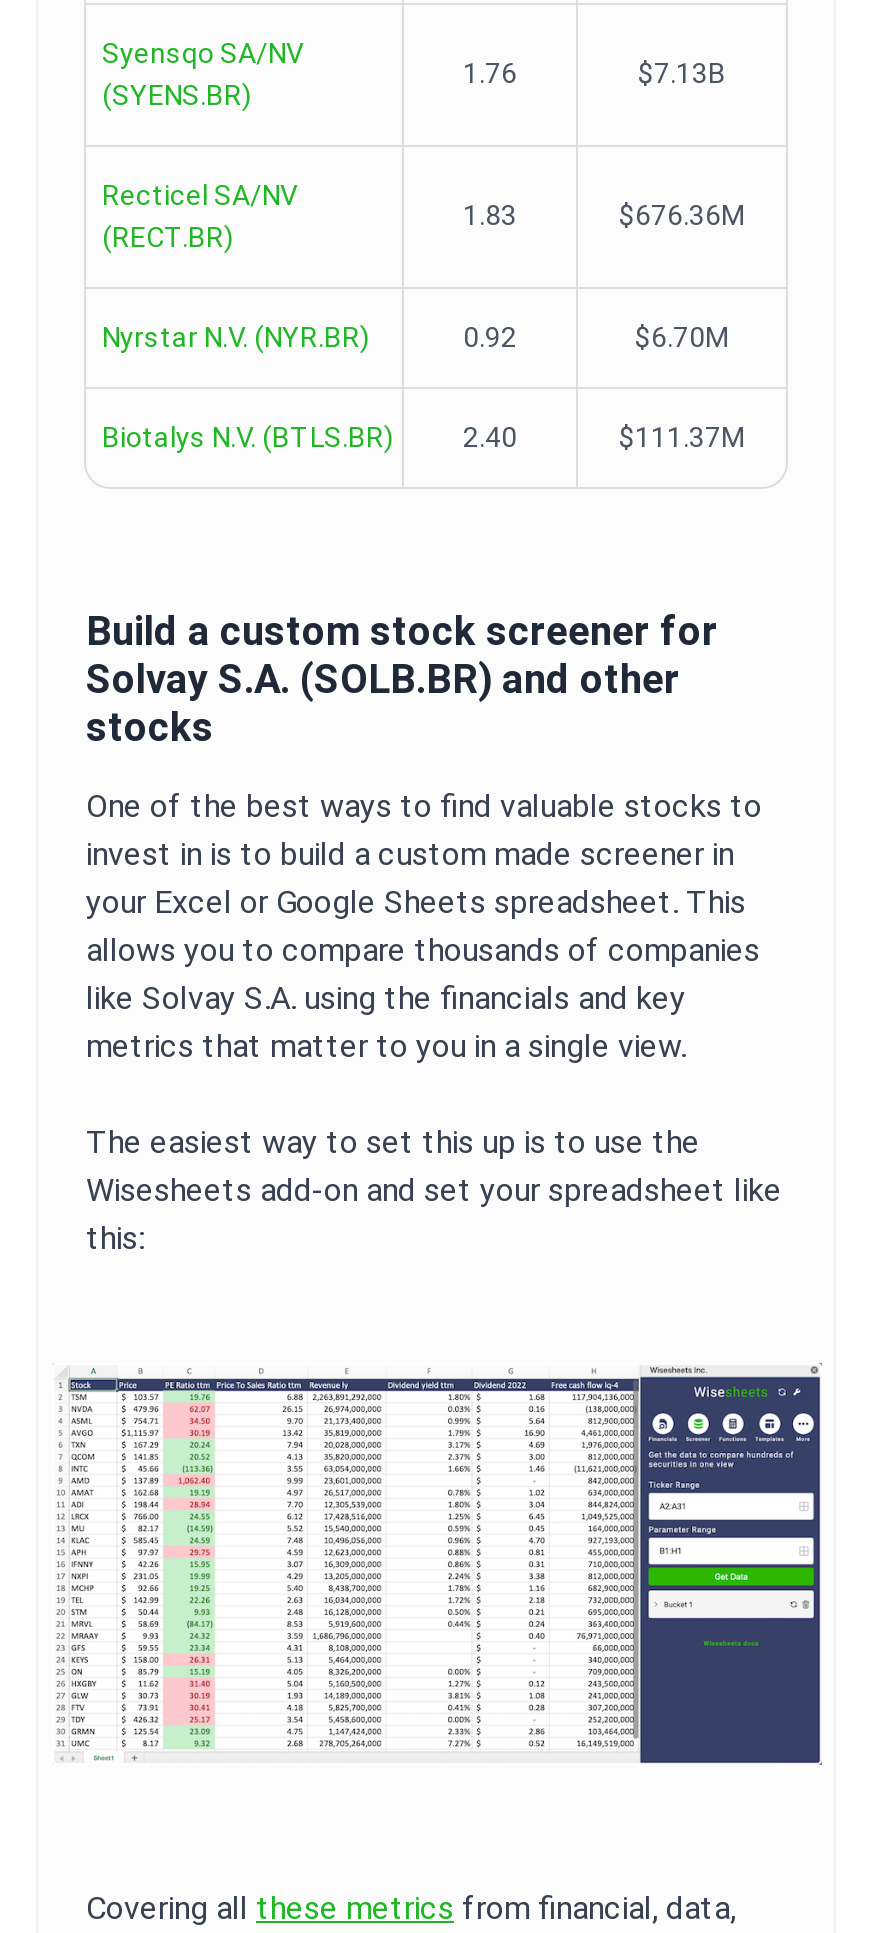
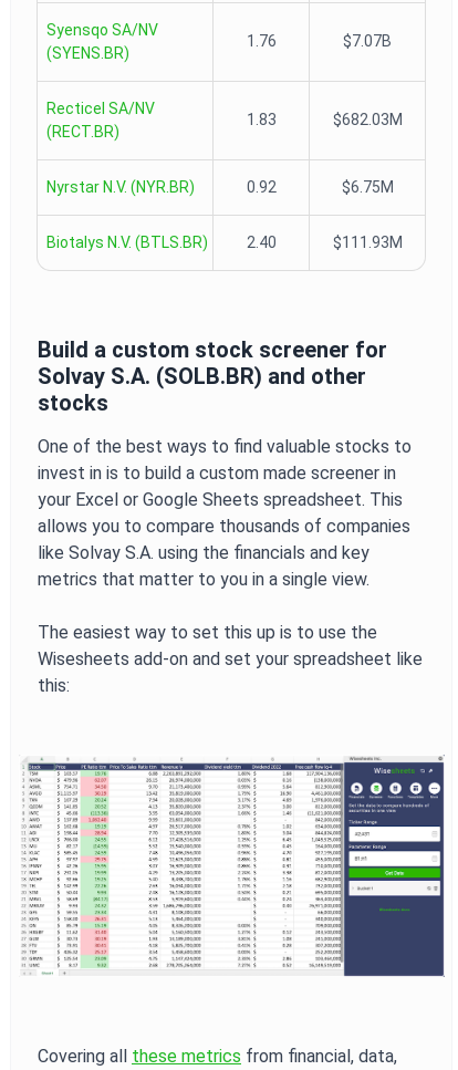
- $7.13B
+ $7.07B

- $676.36M
+ $682.03M

- $6.70M
+ $6.75M

- $111.37M
+ $111.93M
